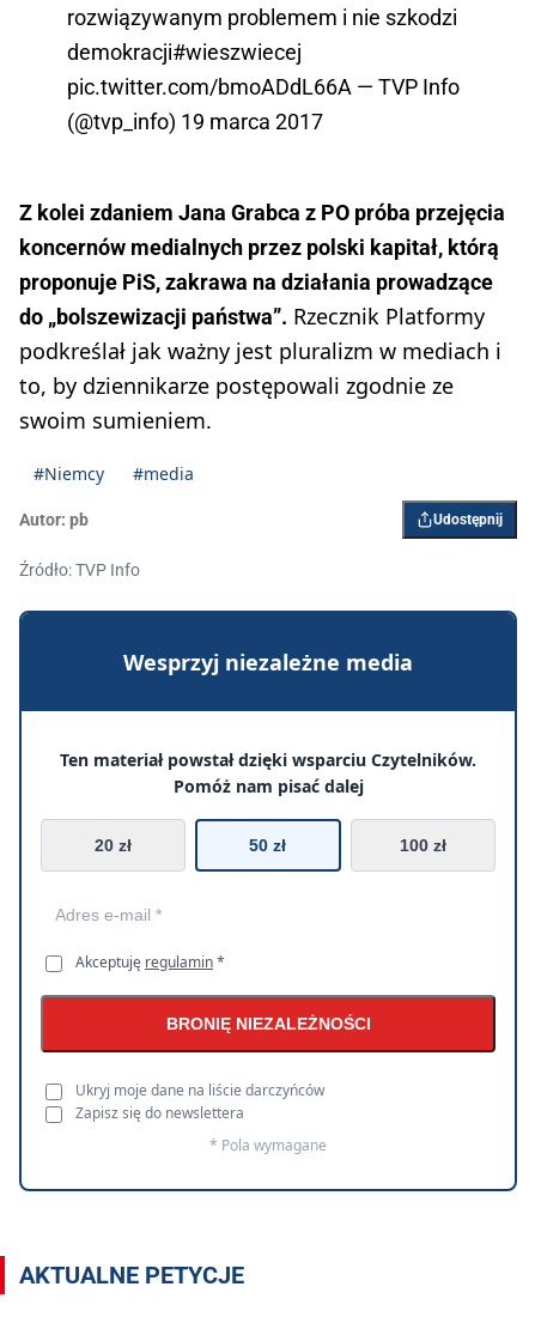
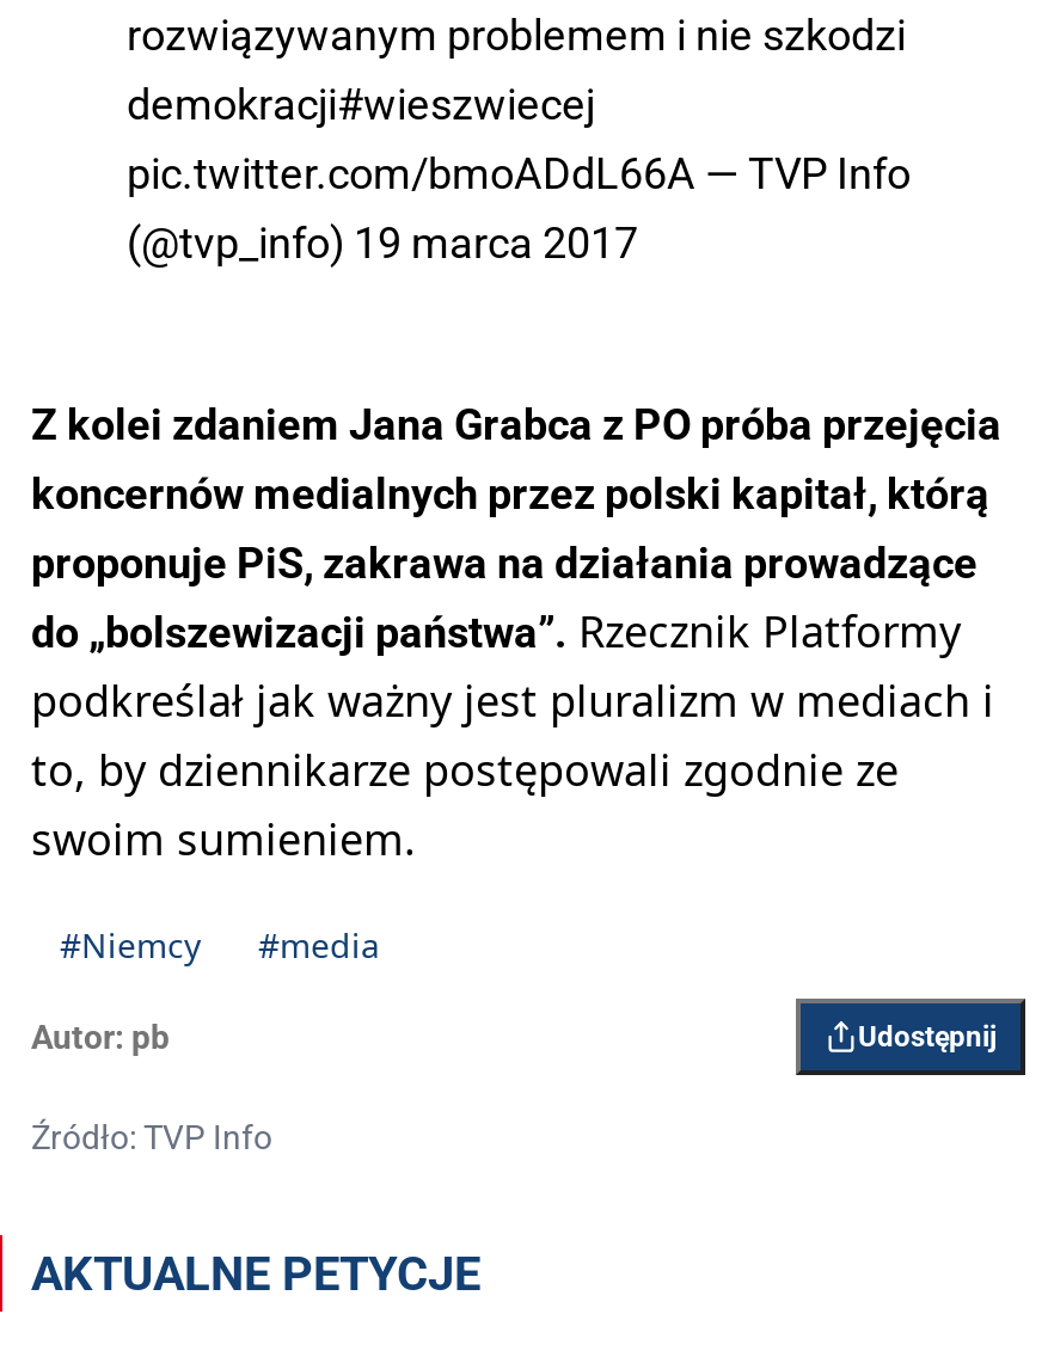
- [image]
- Wesprzyj niezależne media
- Ten materiał powstał dzięki wsparciu Czytelników.
- Pomóż nam pisać dalej
- 20 zł
- 50 zł
- 100 zł

- Akceptuję regulamin *
- BRONIĘ NIEZALEŻNOŚCI
- Ukryj moje dane na liście darczyńców
- Zapisz się do newslettera
- * Pola wymagane
